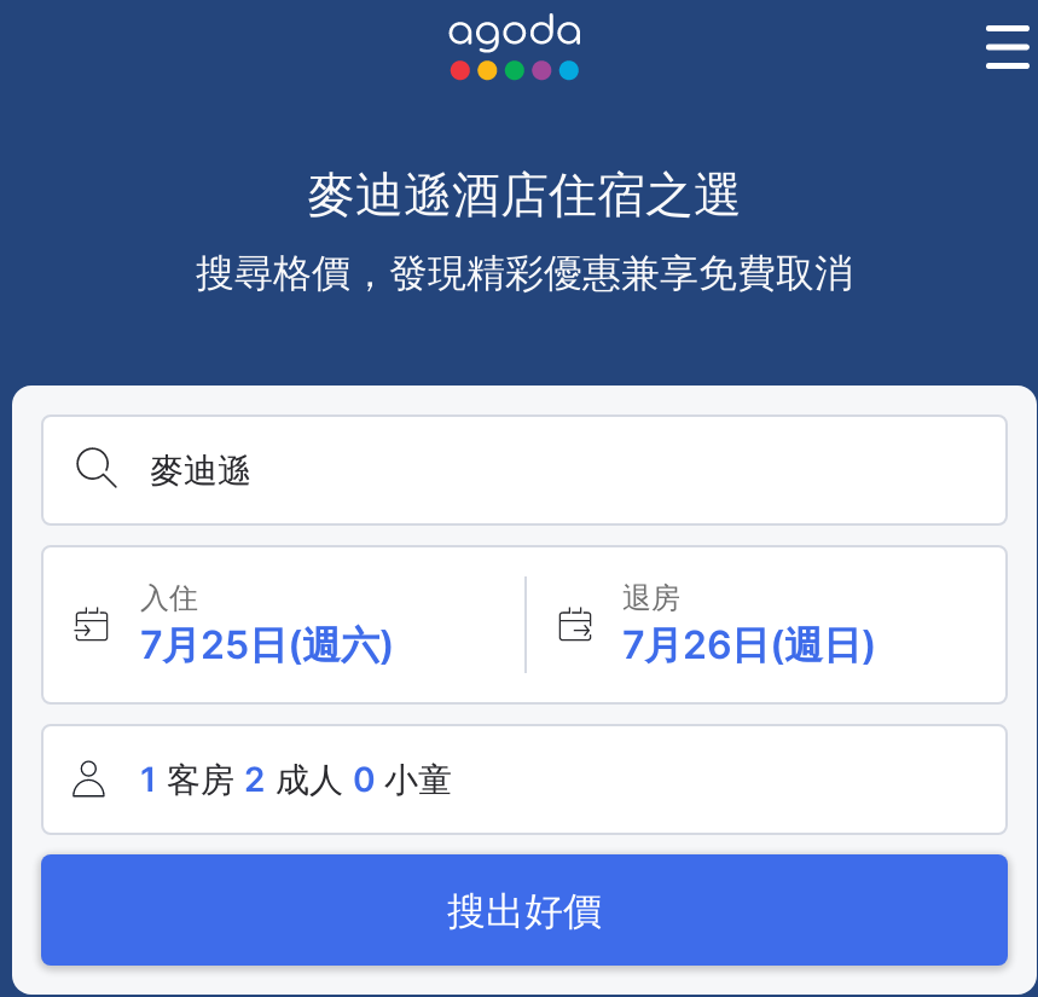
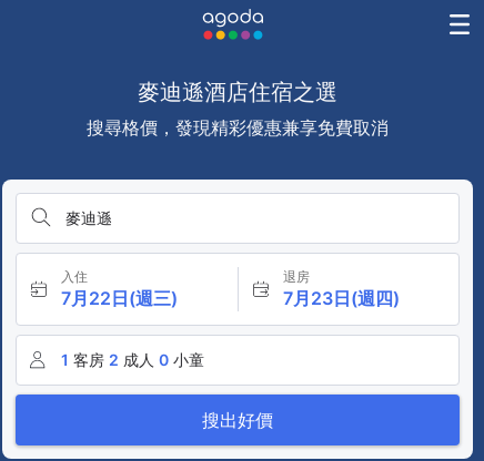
- 7月25日(週六)
+ 7月22日(週三)

- 7月26日(週日)
+ 7月23日(週四)
